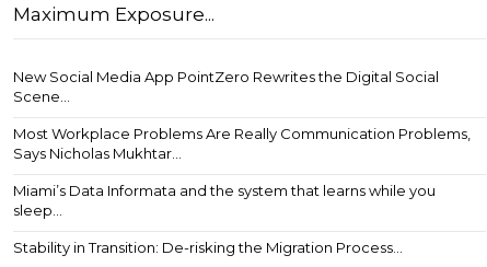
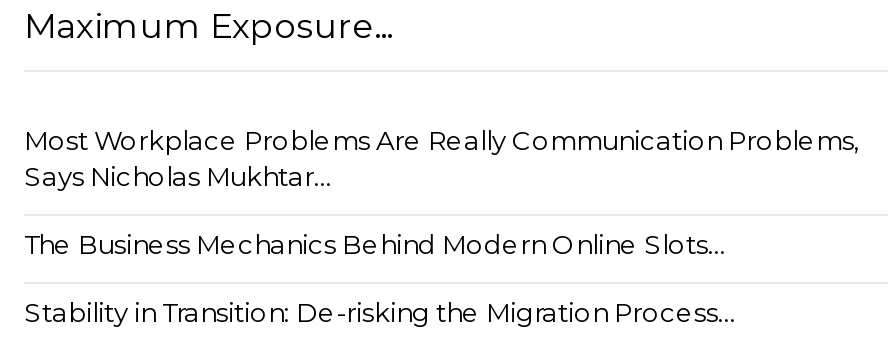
- New Social Media App PointZero Rewrites the Digital Social
- Scene...

- Miami’s Data Informata and the system that learns while you
- sleep...
+ The Business Mechanics Behind Modern Online Slots...
